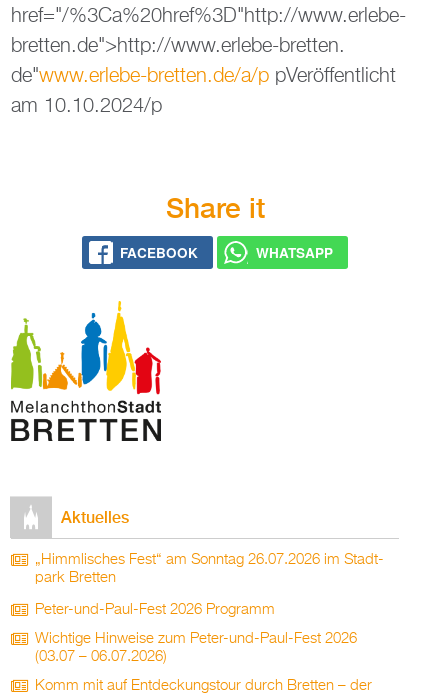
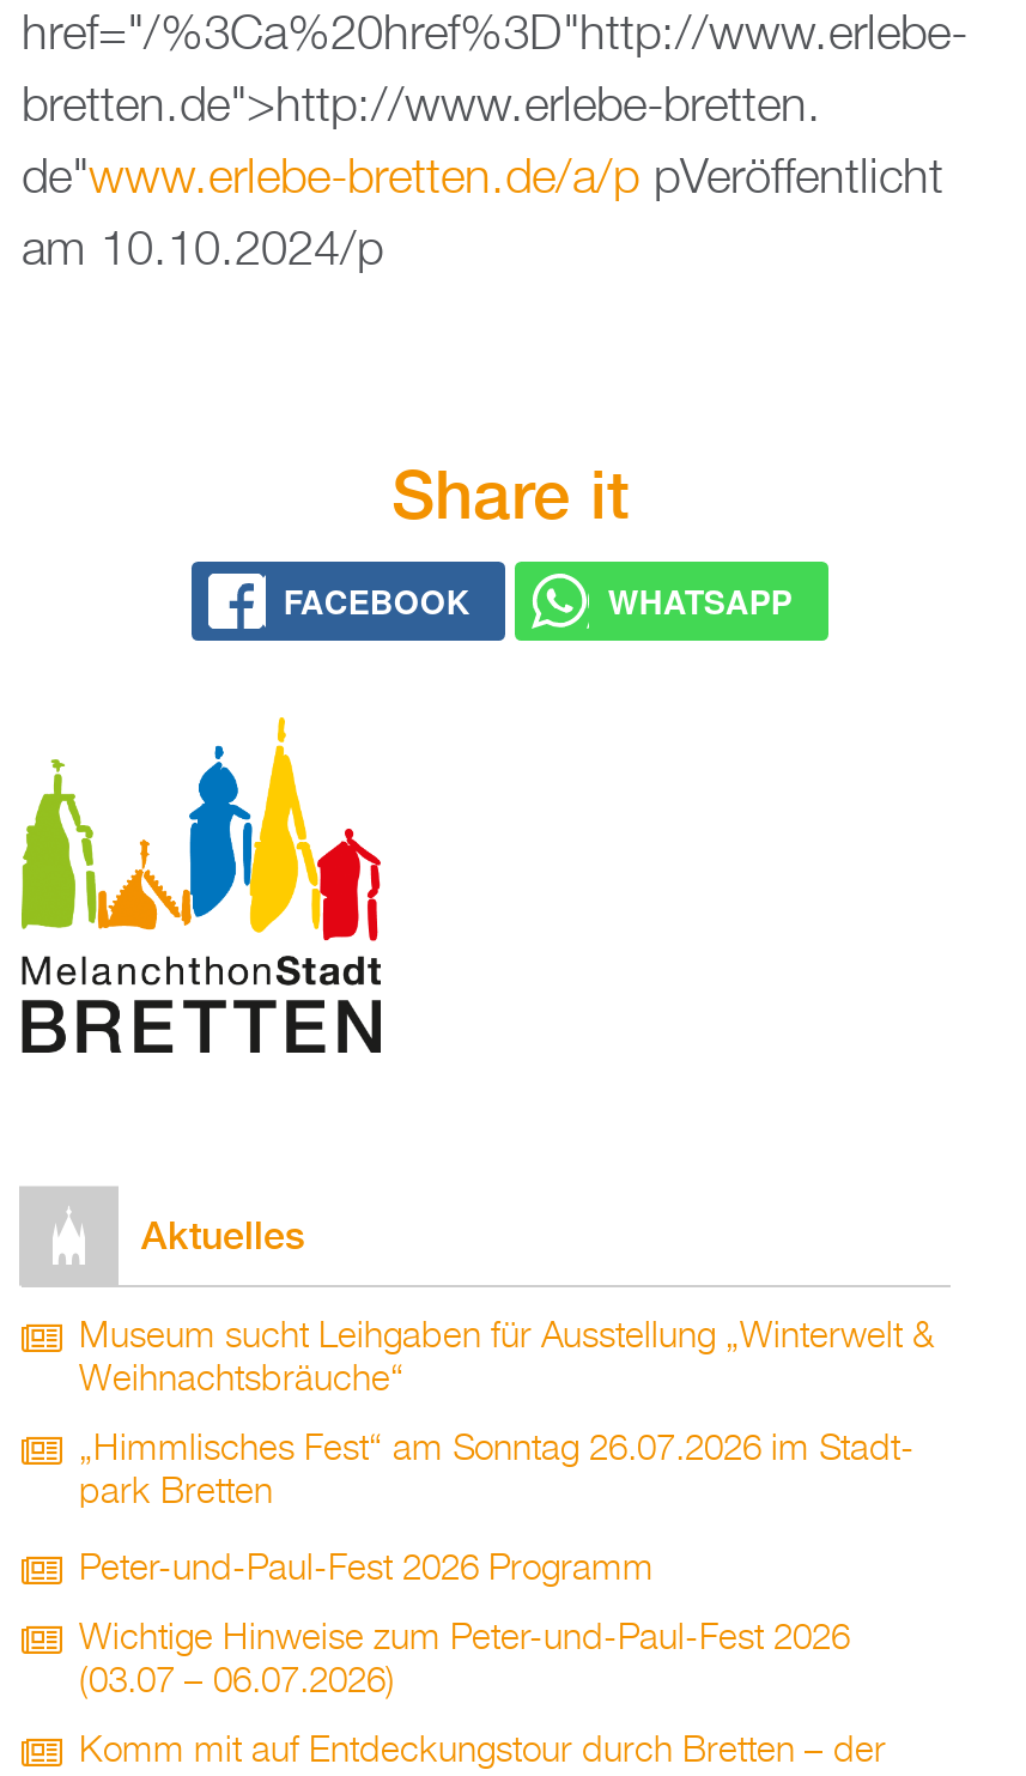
+ Museum sucht Leihgaben für Ausstellung „Winterwelt &
+ Weihnachtsbräuche“
